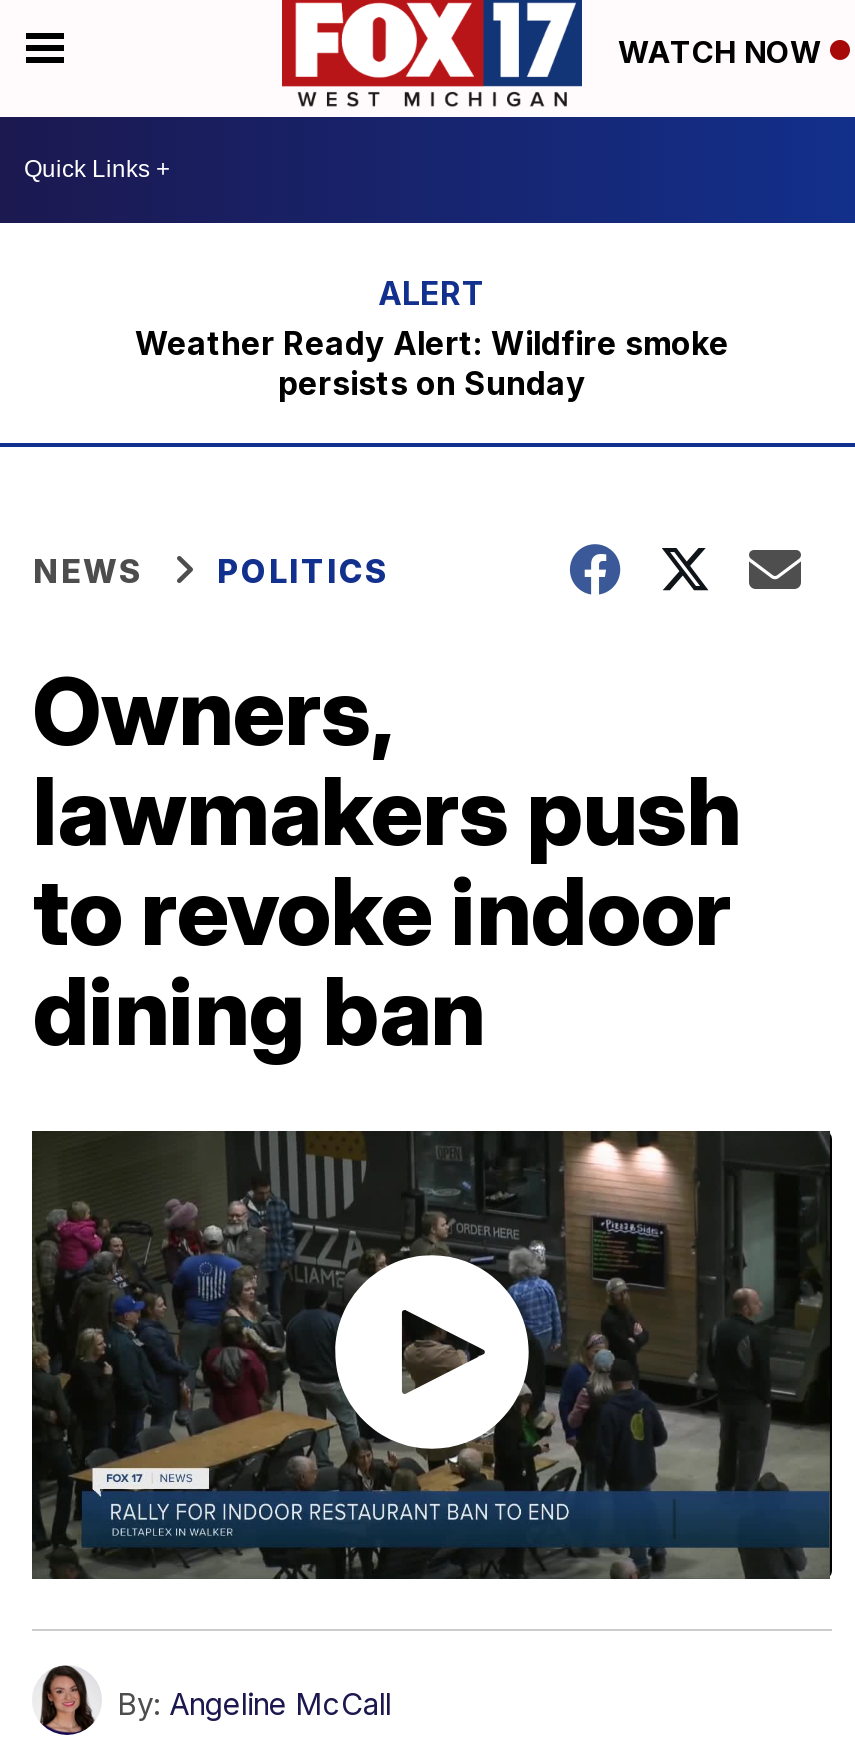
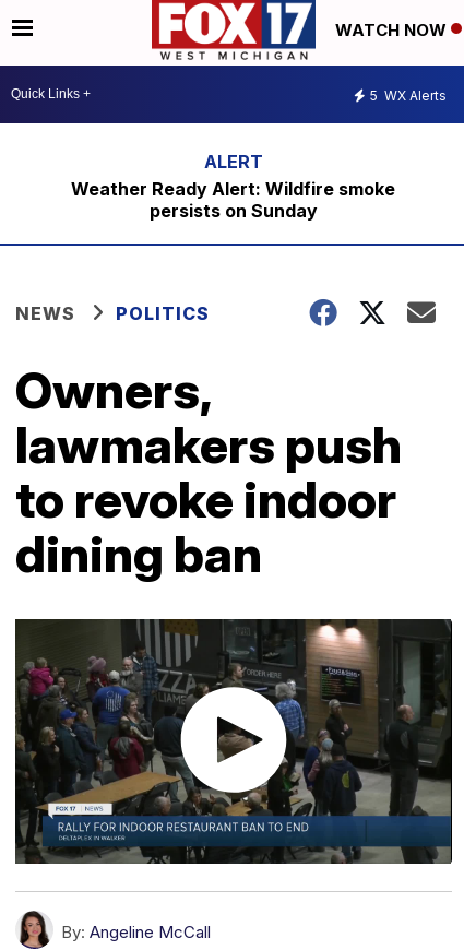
+ 5 WX Alerts
